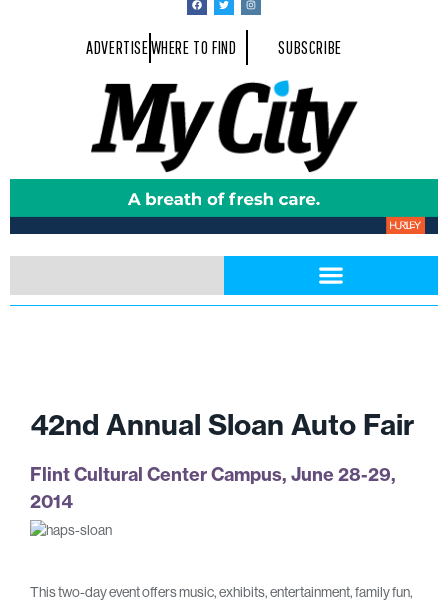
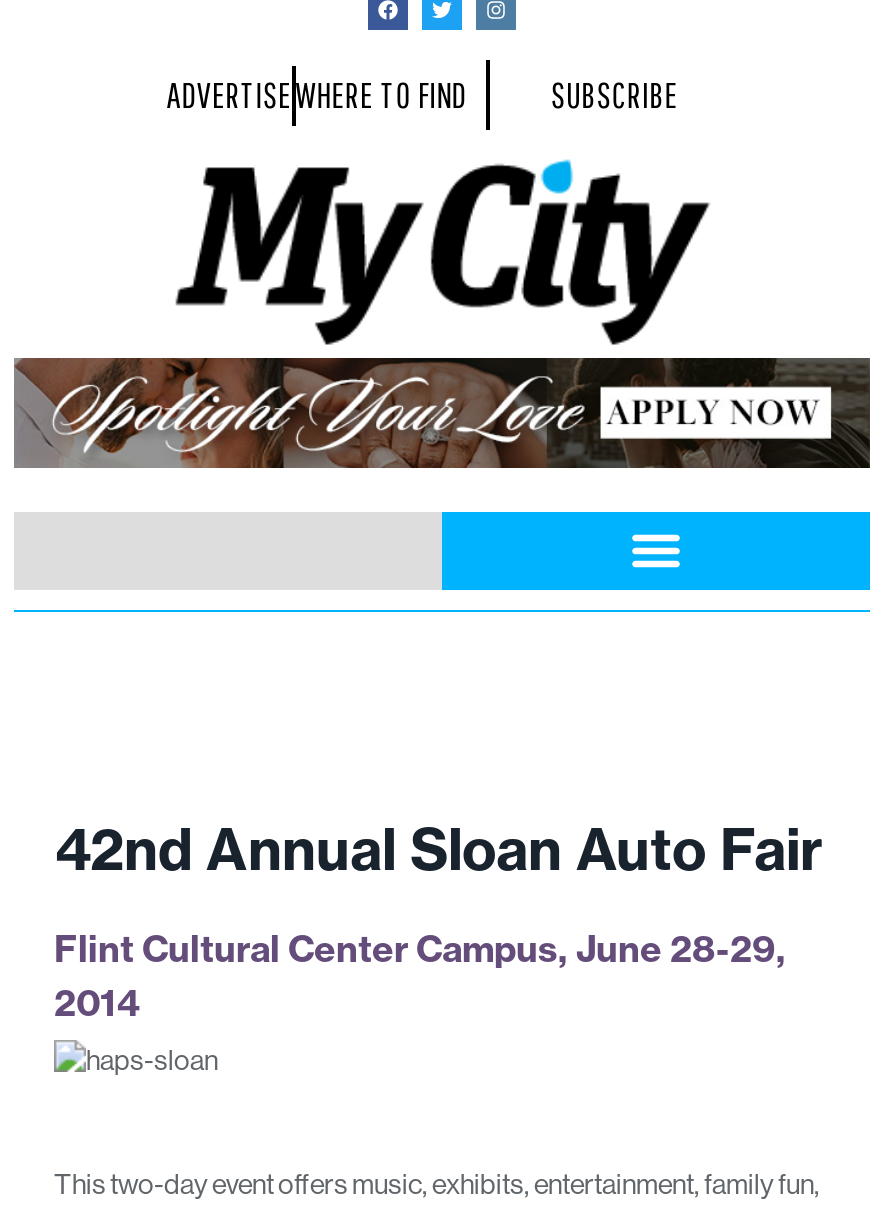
- [image]
+ [image]
